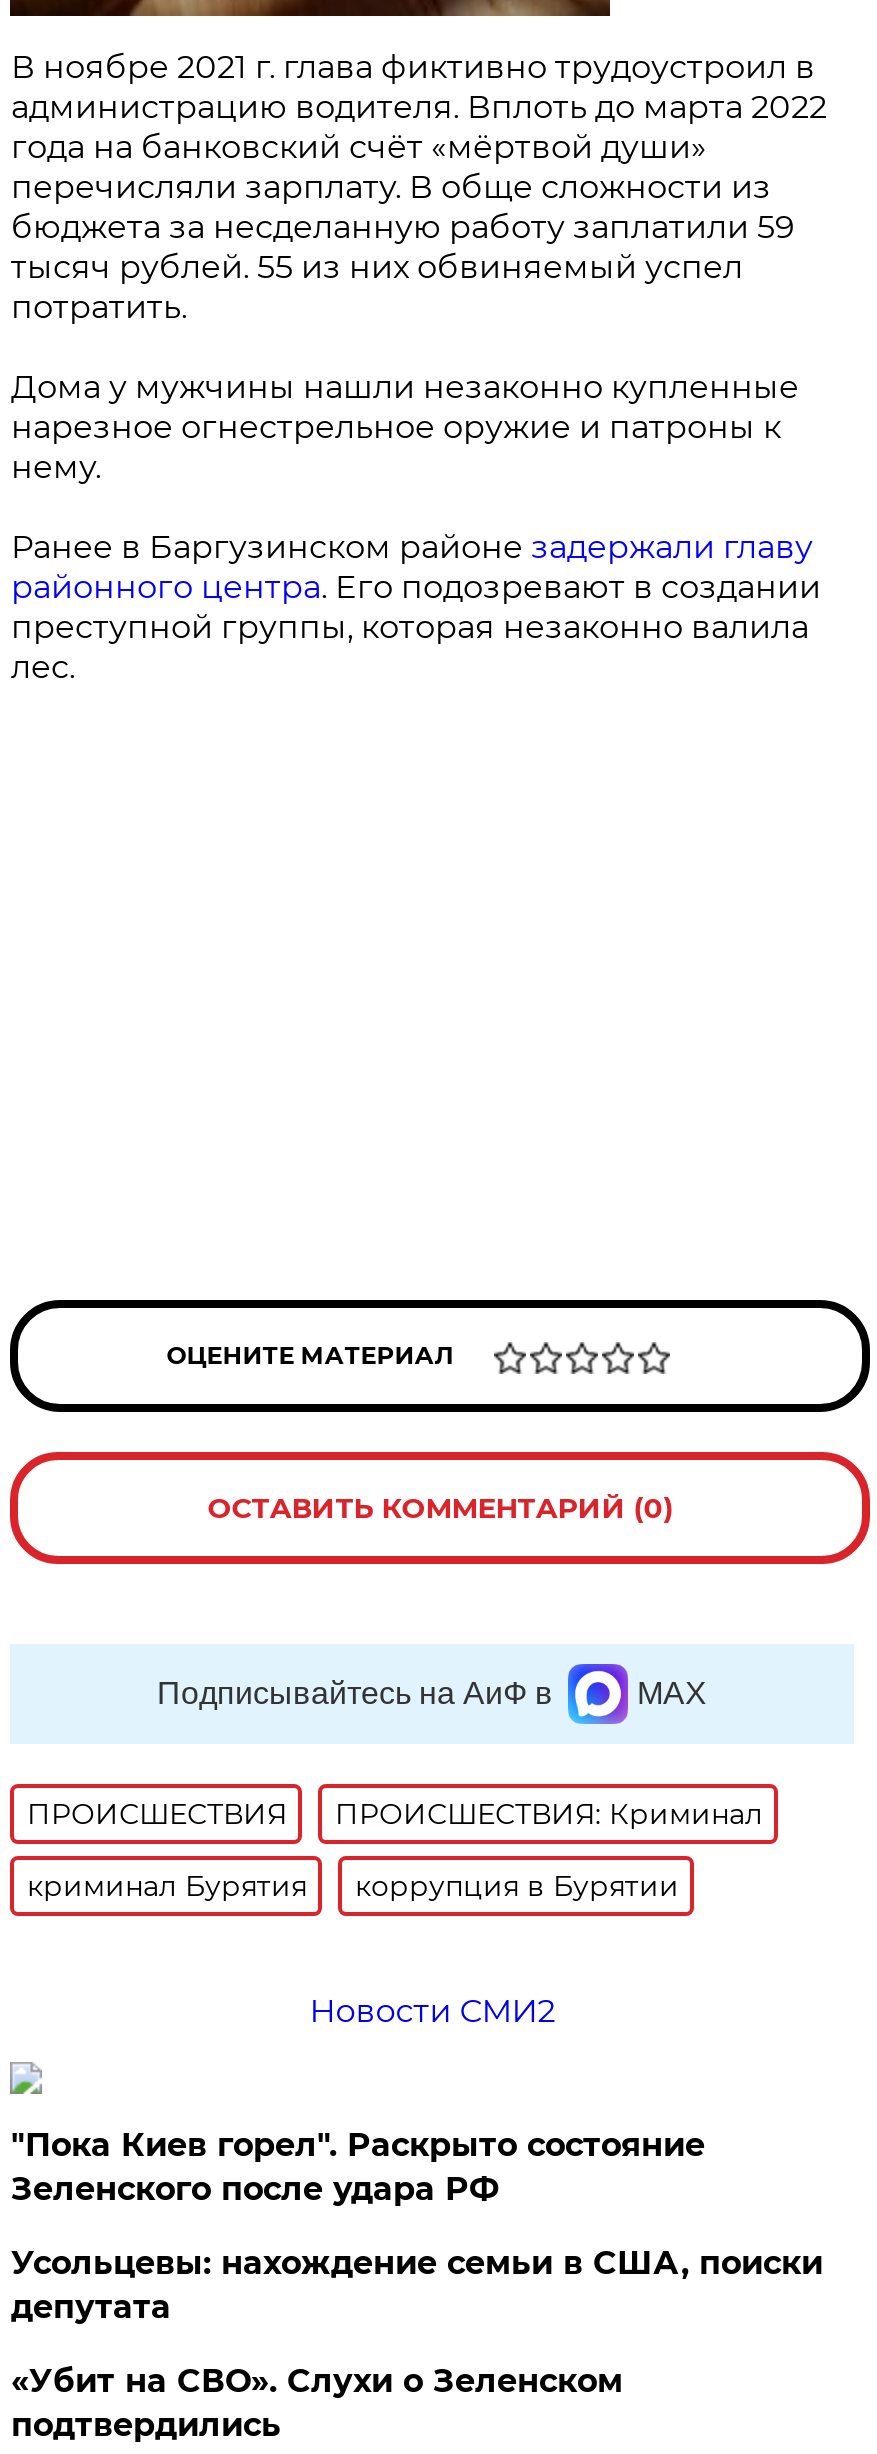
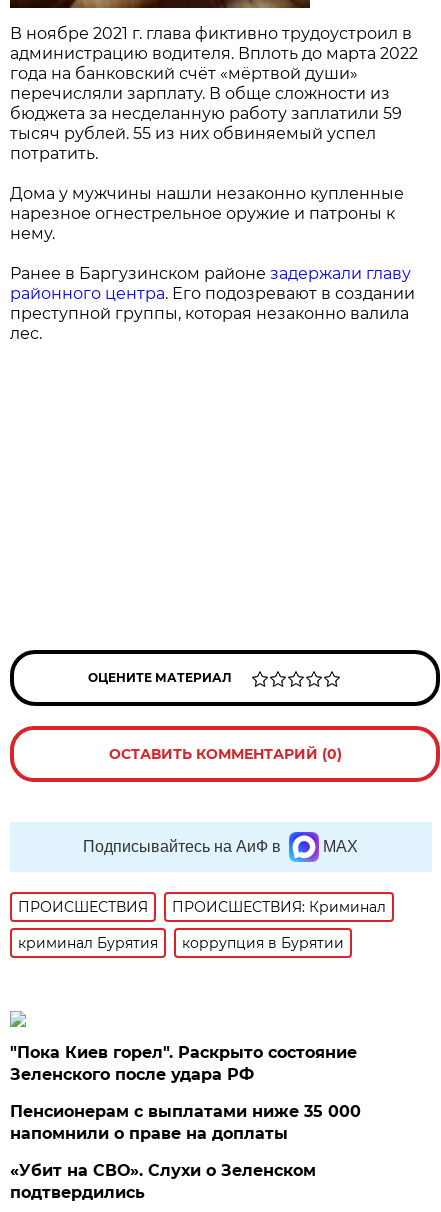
- Новости СМИ2

- Усольцевы: нахождение семьи в США, поиски
- депутата
+ Пенсионерам с выплатами ниже 35 000
+ напомнили о праве на доплаты
